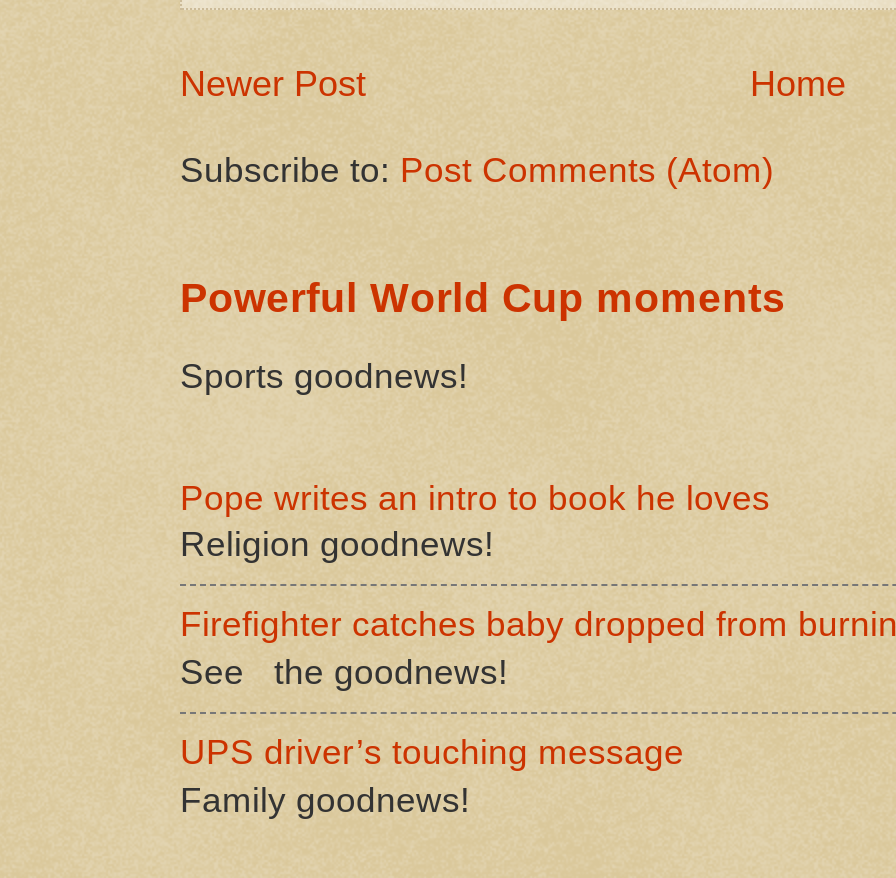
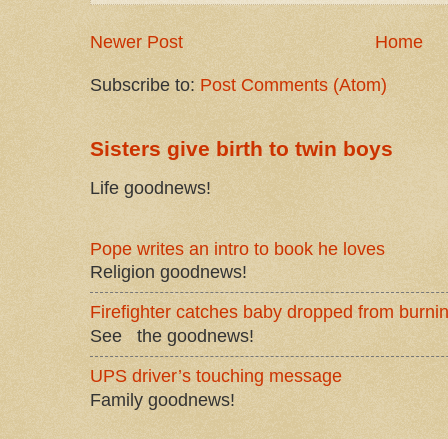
- Powerful World Cup moments
+ Sisters give birth to twin boys

- Sports goodnews!
+ Life goodnews!
